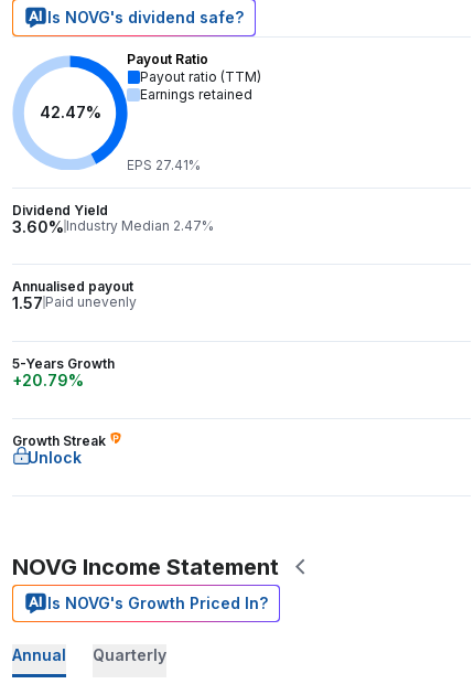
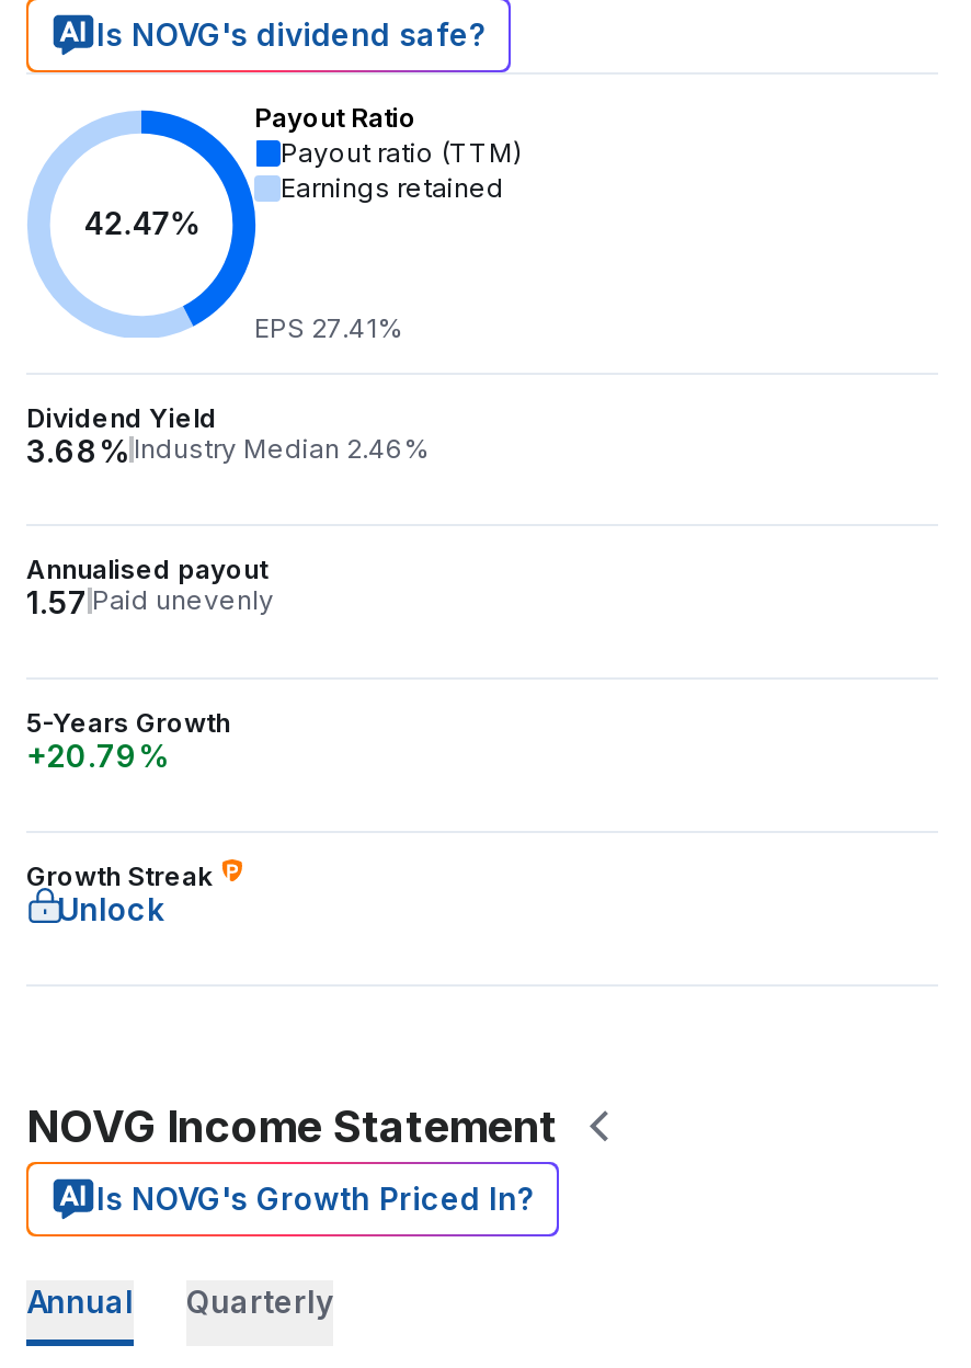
- 3.60% Industry Median 2.47%
+ 3.68% Industry Median 2.46%
